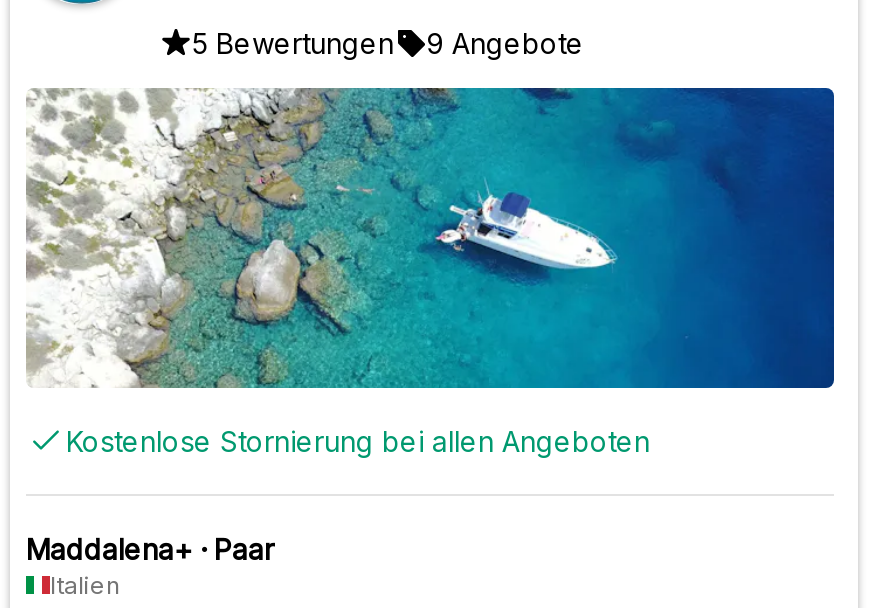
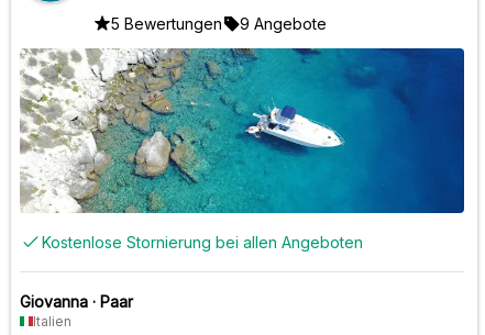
- Maddalena+ · Paar
+ Giovanna · Paar
